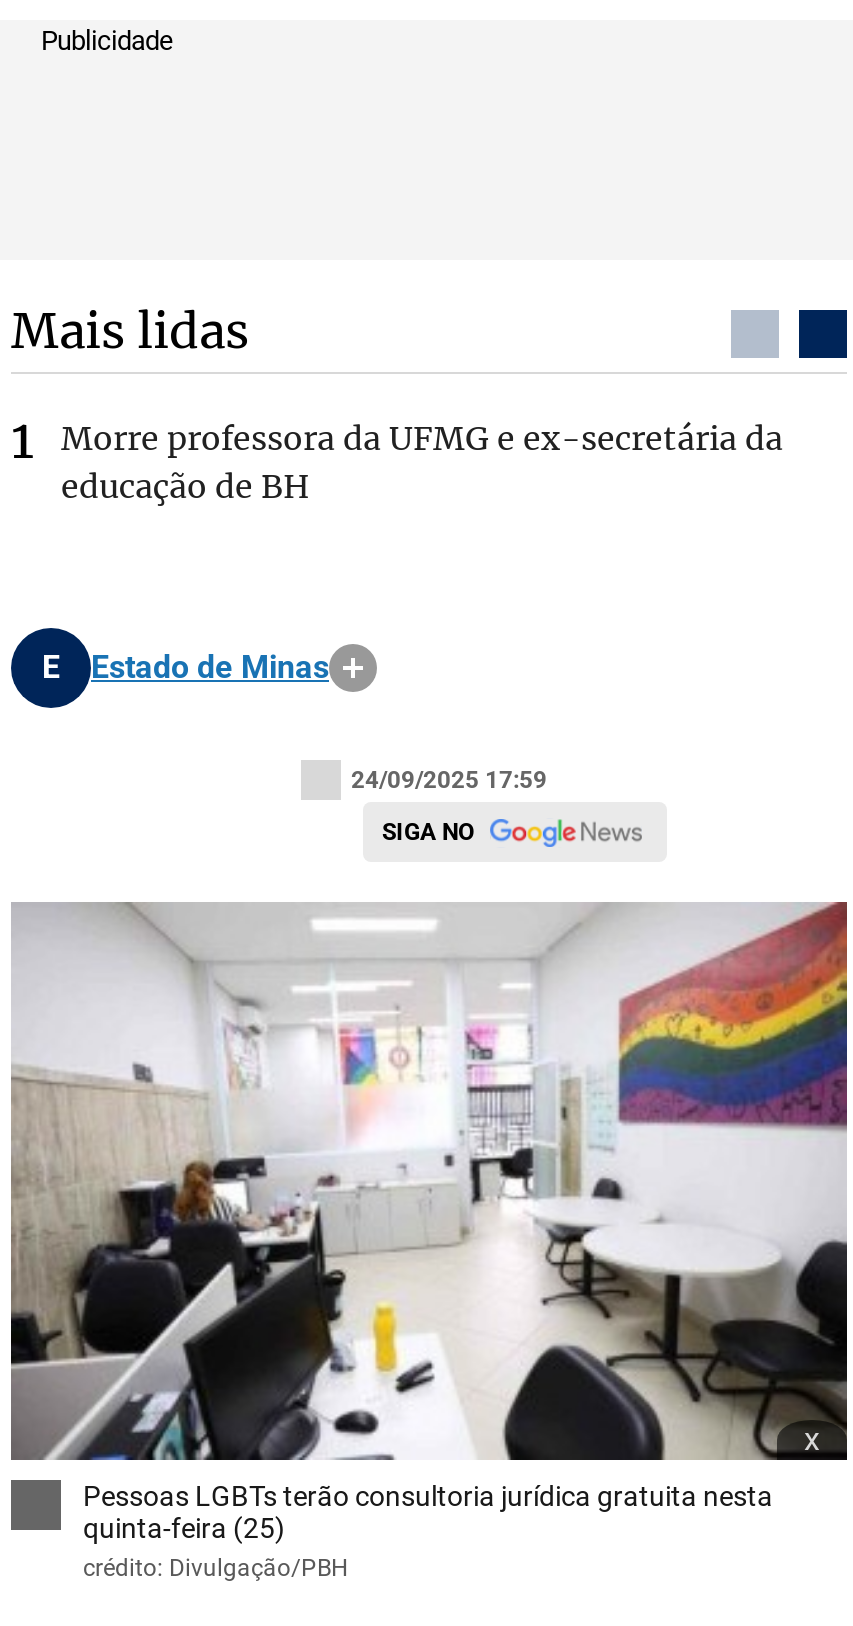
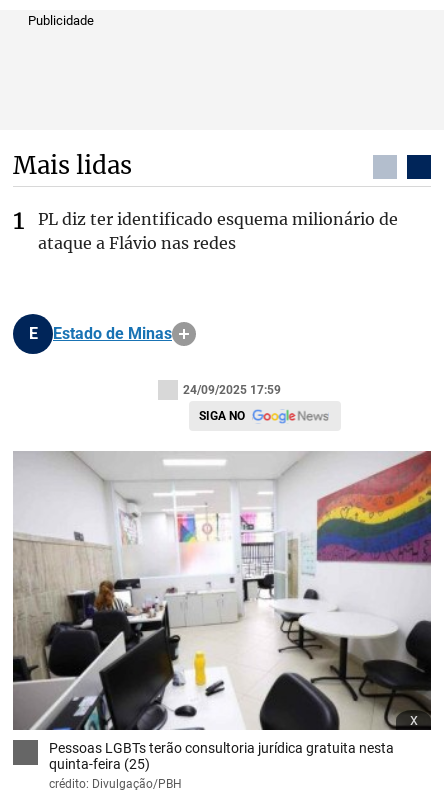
- Morre professora da UFMG e ex-secretária da
- educação de BH
+ PL diz ter identificado esquema milionário de
+ ataque a Flávio nas redes
